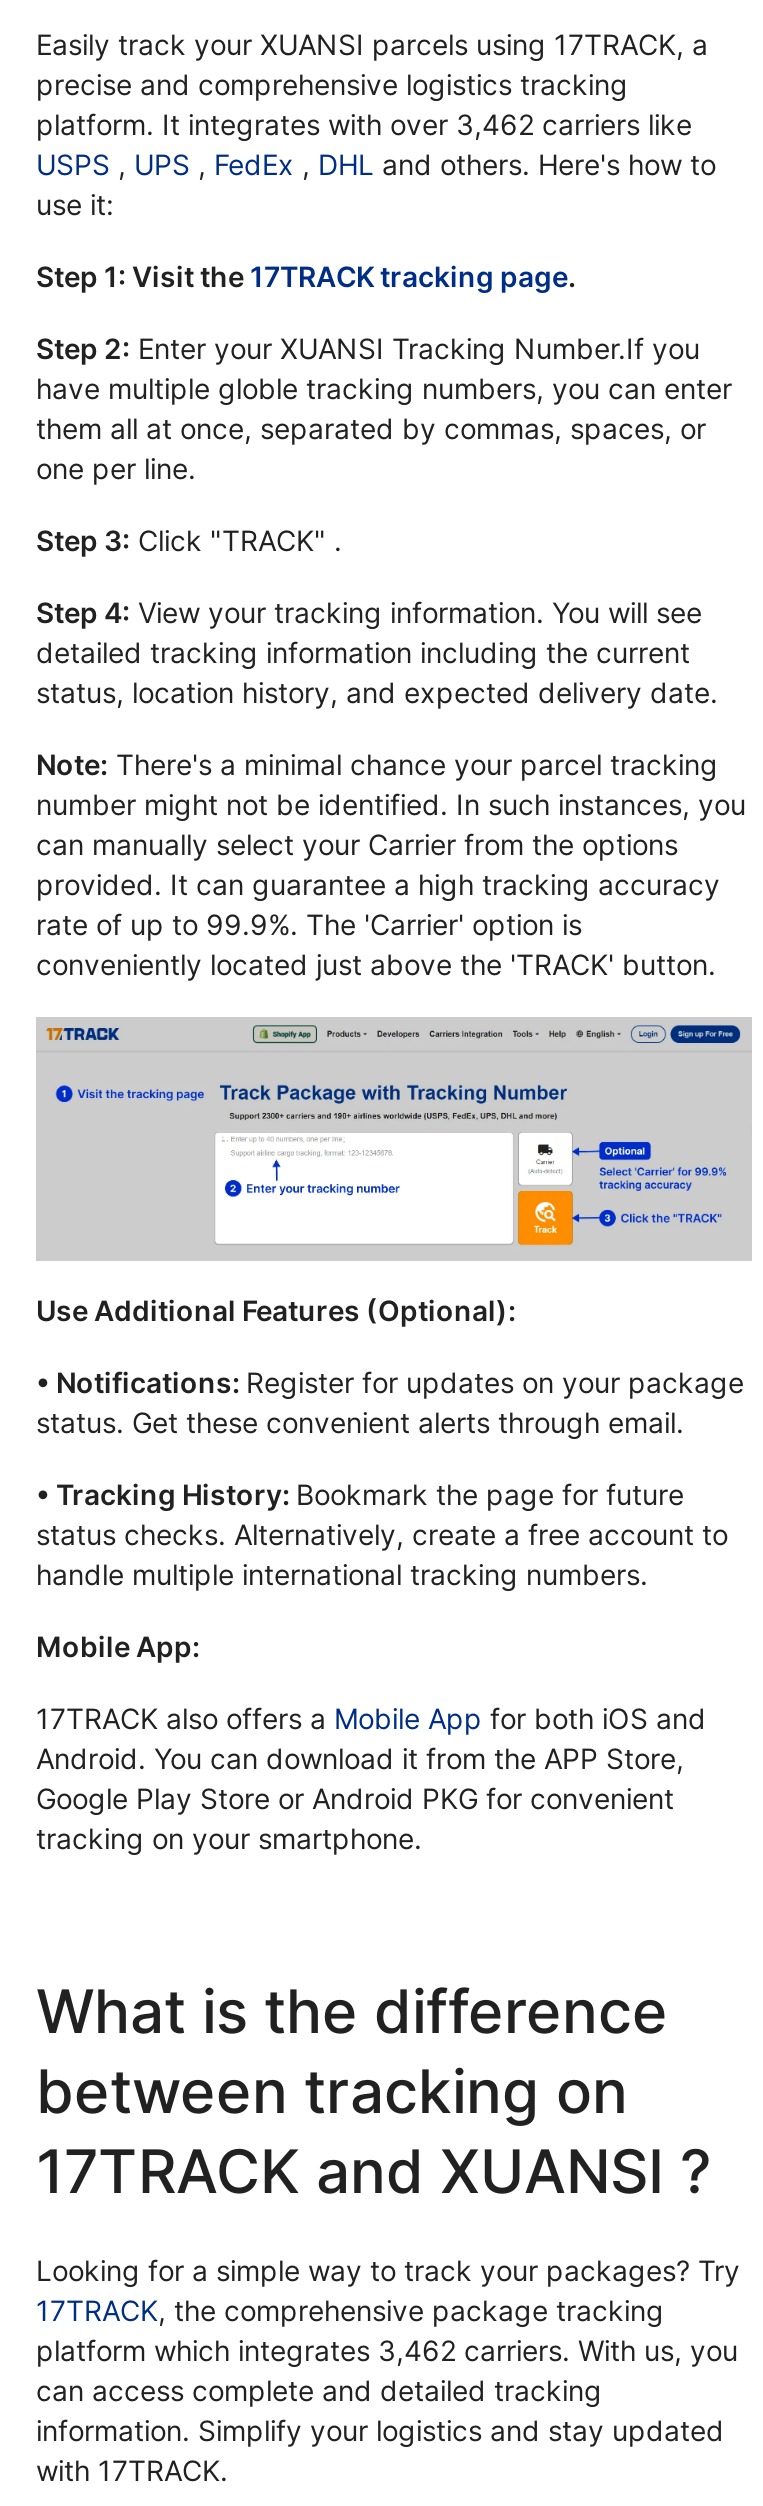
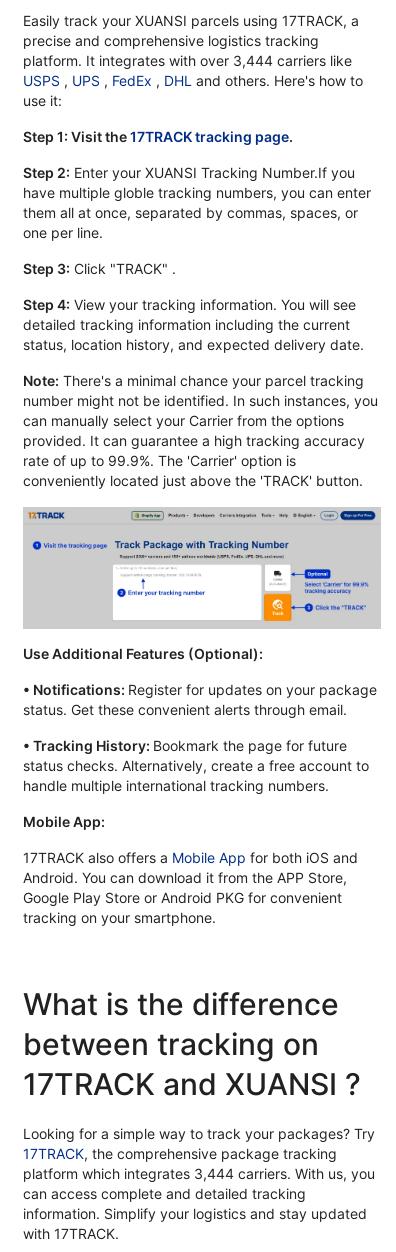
- platform. It integrates with over 3,462 carriers like
+ platform. It integrates with over 3,444 carriers like

- platform which integrates 3,462 carriers. With us, you
+ platform which integrates 3,444 carriers. With us, you
